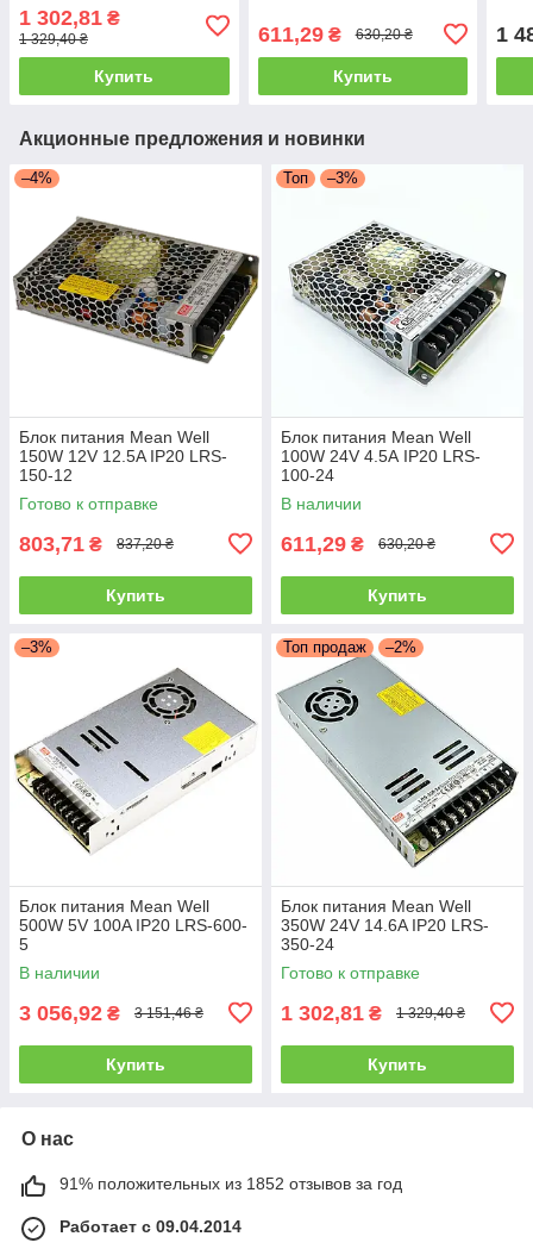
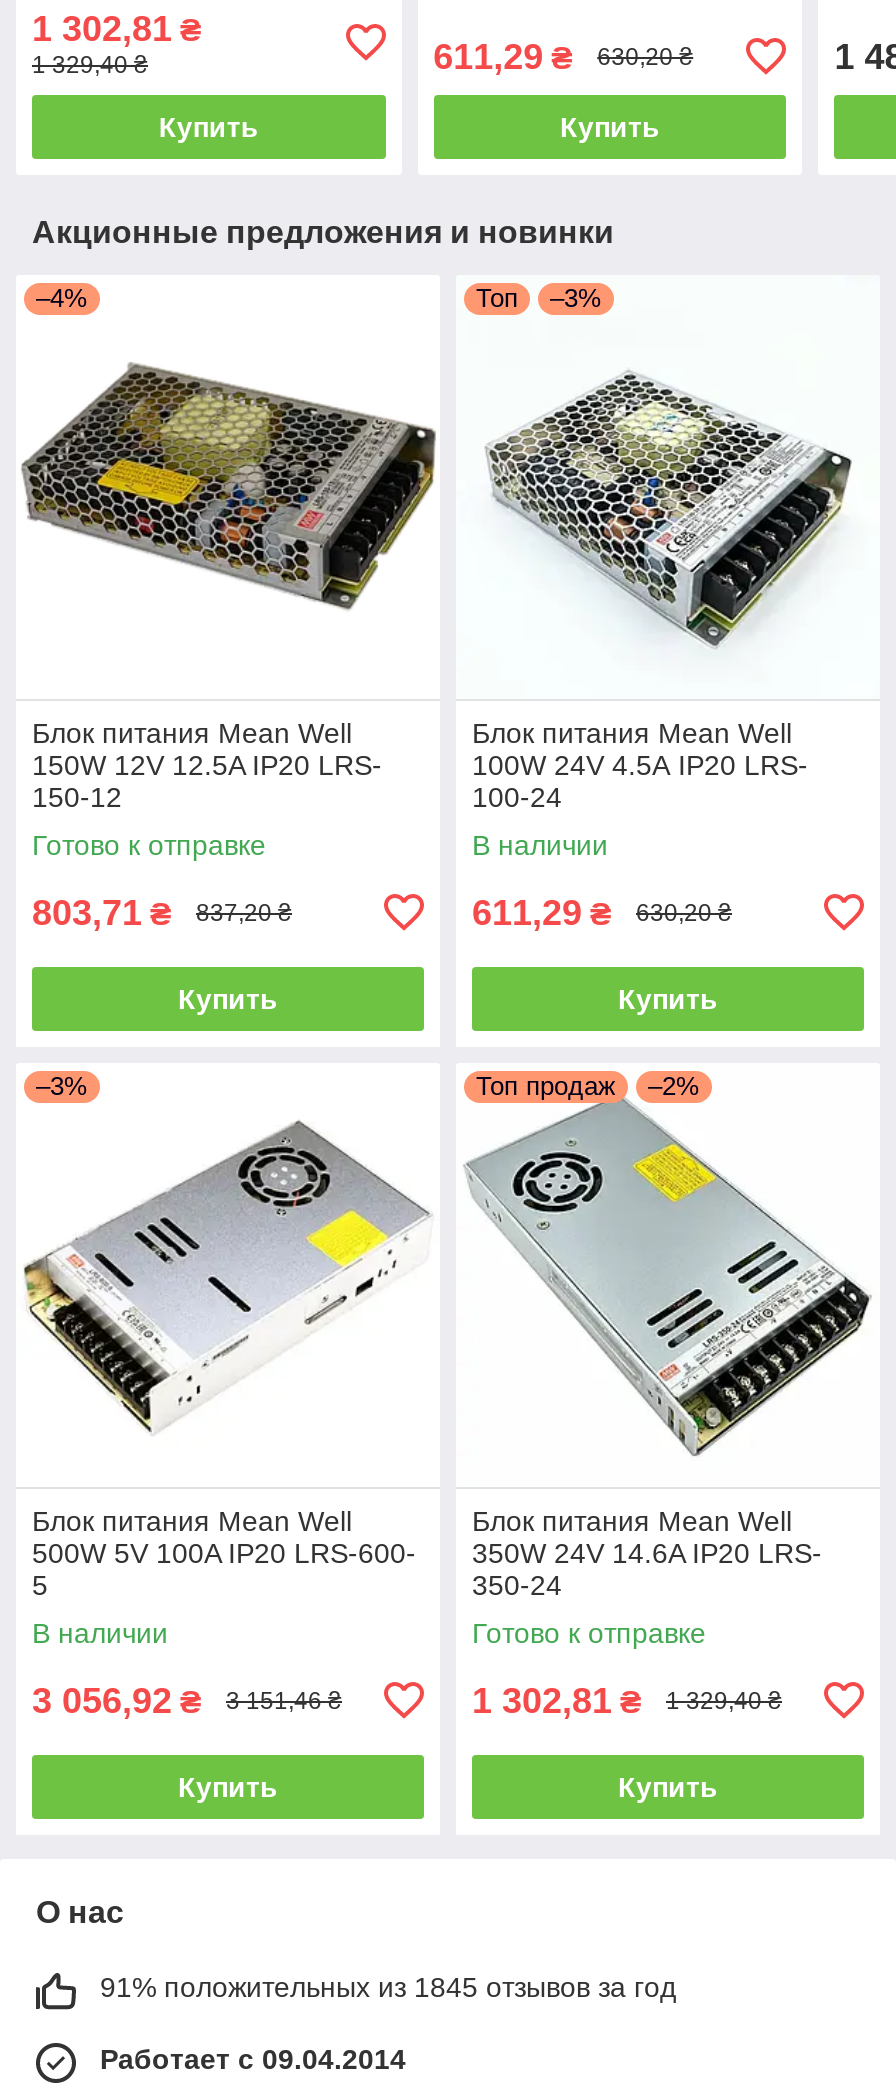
- 91% положительных из 1852 отзывов за год
+ 91% положительных из 1845 отзывов за год
